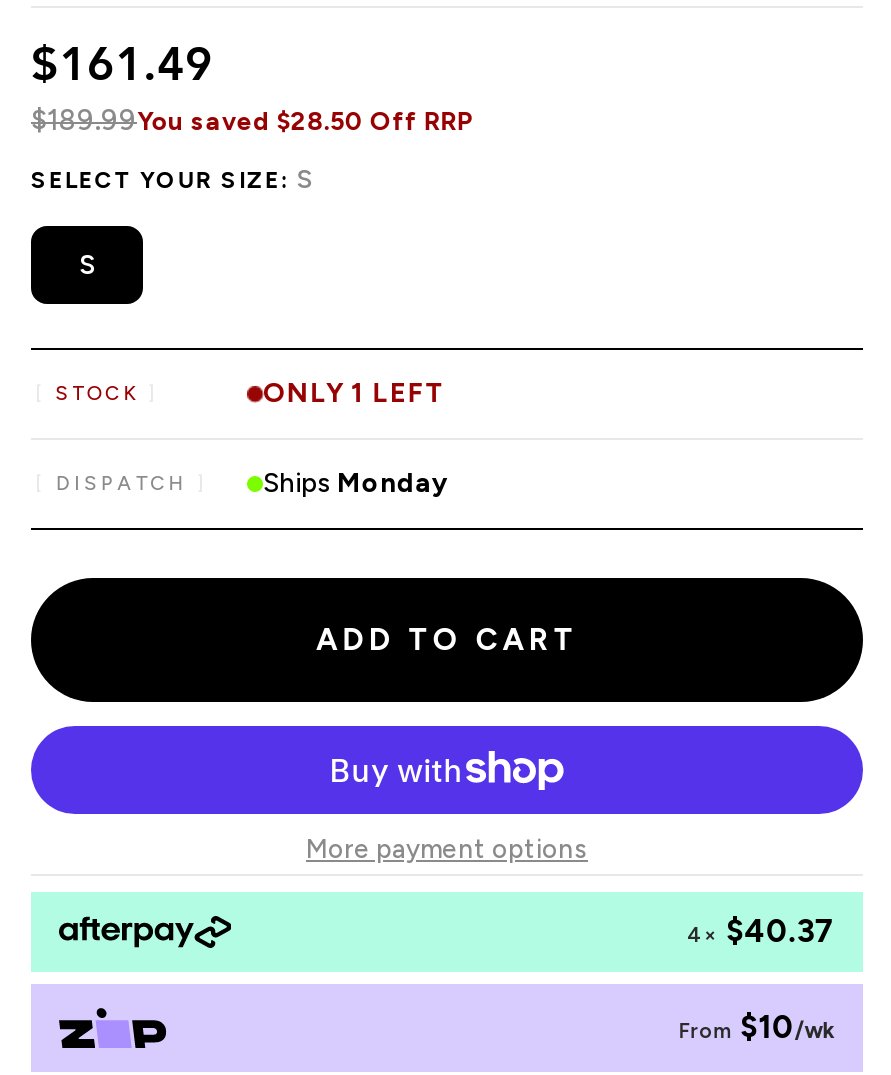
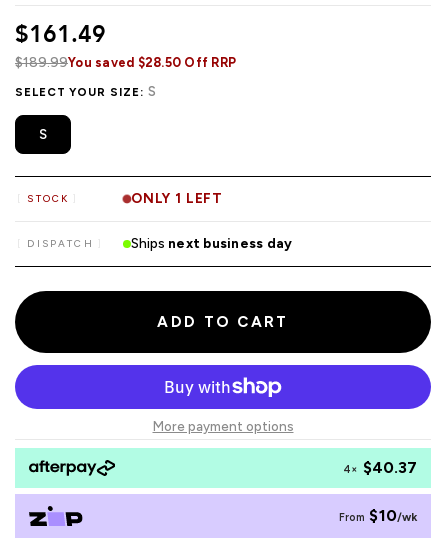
- Ships Monday
+ Ships next business day
